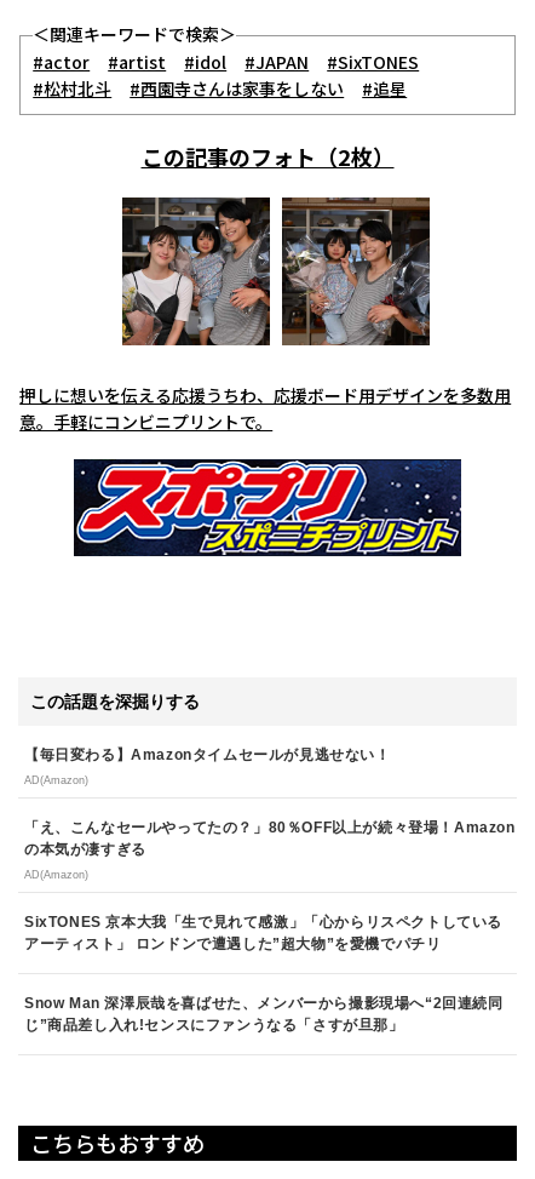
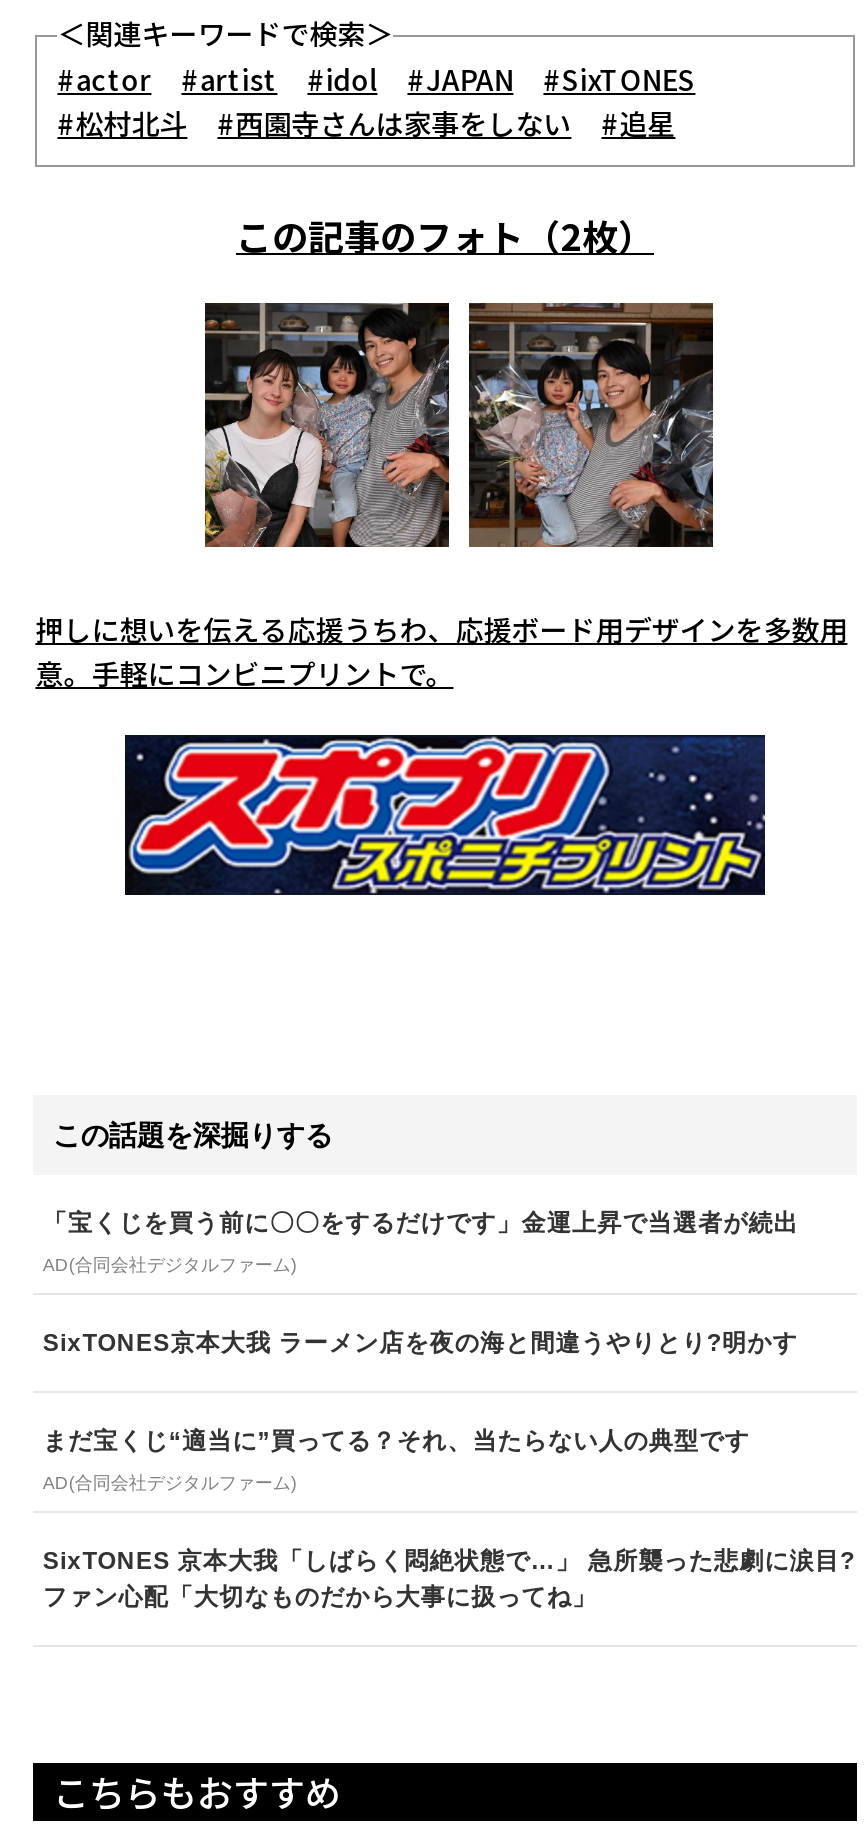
- 【毎日変わる】Amazonタイムセールが見逃せない！
+ 「宝くじを買う前に〇〇をするだけです」金運上昇で当選者が続出

- AD(Amazon)
+ AD(合同会社デジタルファーム)

- 「え、こんなセールやってたの？」80％OFF以上が続々登場！Amazon
- の本気が凄すぎる
+ SixTONES京本大我 ラーメン店を夜の海と間違うやりとり?明かす

- AD(Amazon)
+ まだ宝くじ“適当に”買ってる？それ、当たらない人の典型です

- SixTONES 京本大我「生で見れて感激」「心からリスペクトしている
- アーティスト」 ロンドンで遭遇した”超大物”を愛機でパチリ
+ AD(合同会社デジタルファーム)

- Snow Man 深澤辰哉を喜ばせた、メンバーから撮影現場へ“2回連続同
- じ”商品差し入れ!センスにファンうなる「さすが旦那」
+ SixTONES 京本大我「しばらく悶絶状態で…」 急所襲った悲劇に涙目?
+ ファン心配「大切なものだから大事に扱ってね」
